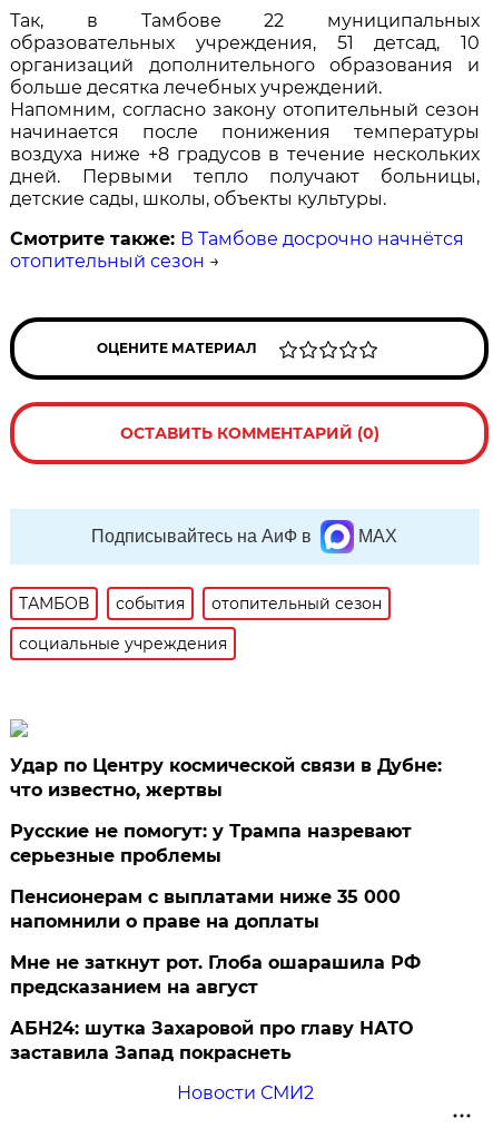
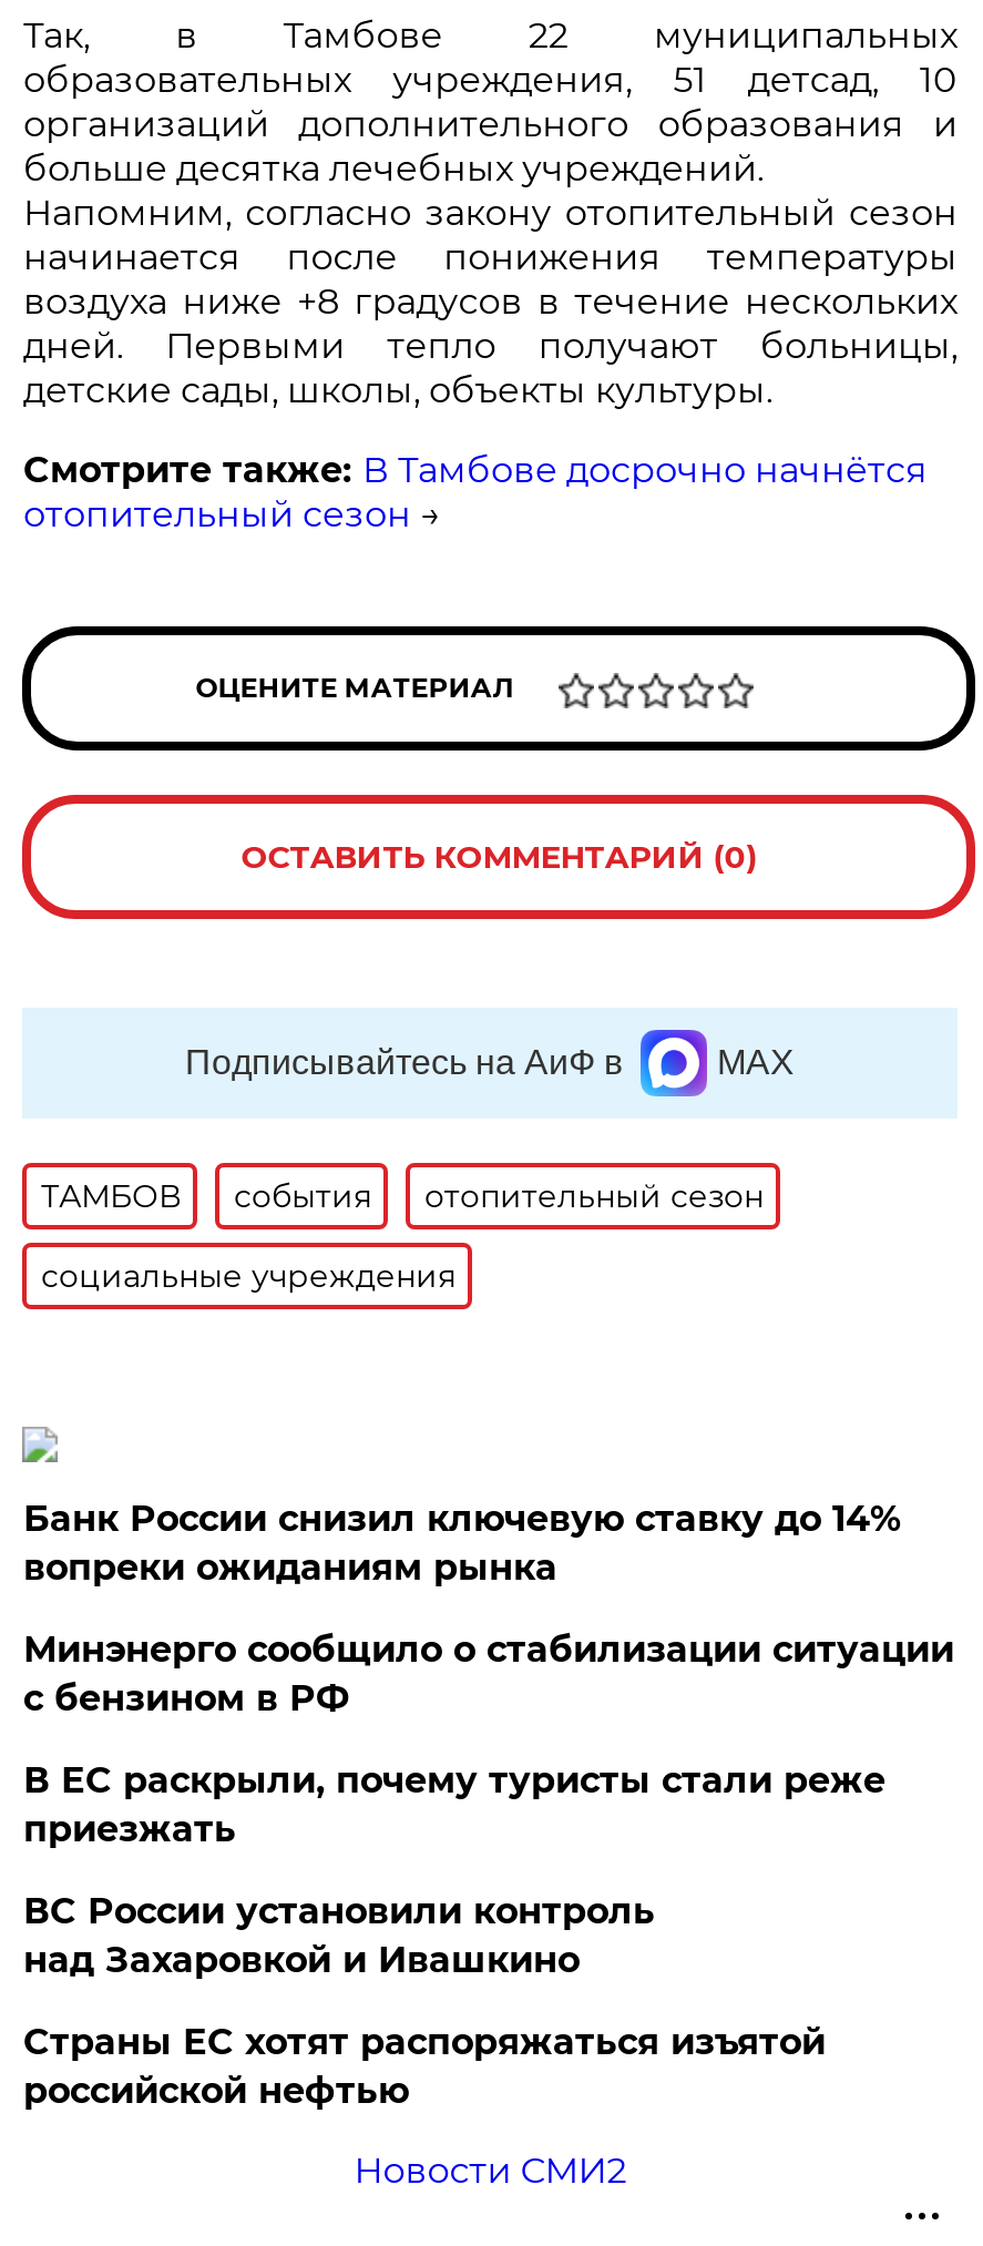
- Удар по Центру космической связи в Дубне:
- что известно, жертвы
+ Банк России снизил ключевую ставку до 14%
+ вопреки ожиданиям рынка

- Русские не помогут: у Трампа назревают
- серьезные проблемы
+ Минэнерго сообщило о стабилизации ситуации
+ с бензином в РФ

- Пенсионерам с выплатами ниже 35 000
- напомнили о праве на доплаты
+ В ЕС раскрыли, почему туристы стали реже
+ приезжать

- Мне не заткнут рот. Глоба ошарашила РФ
- предсказанием на август
+ ВС России установили контроль
+ над Захаровкой и Ивашкино

- АБН24: шутка Захаровой про главу НАТО
- заставила Запад покраснеть
+ Страны ЕС хотят распоряжаться изъятой
+ российской нефтью
